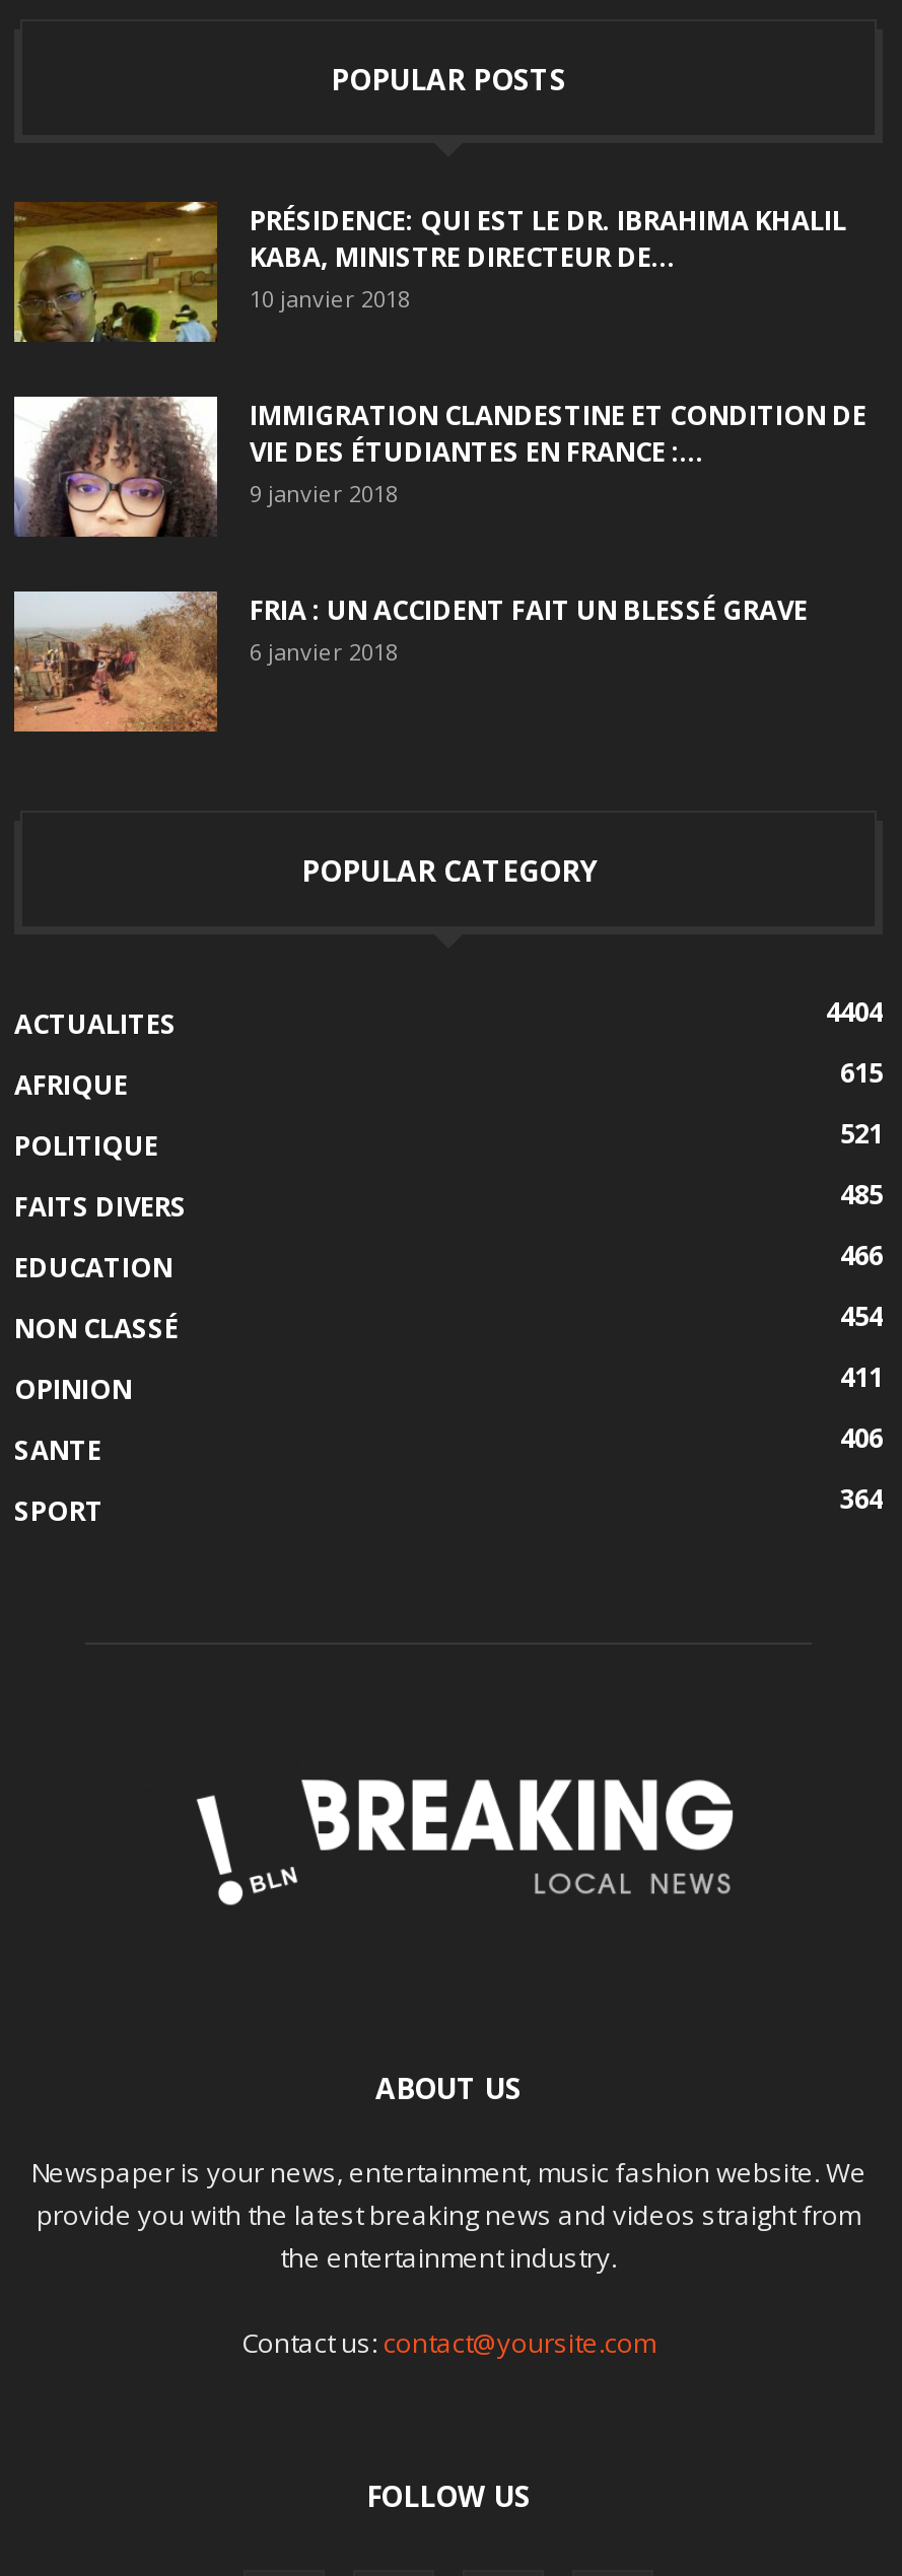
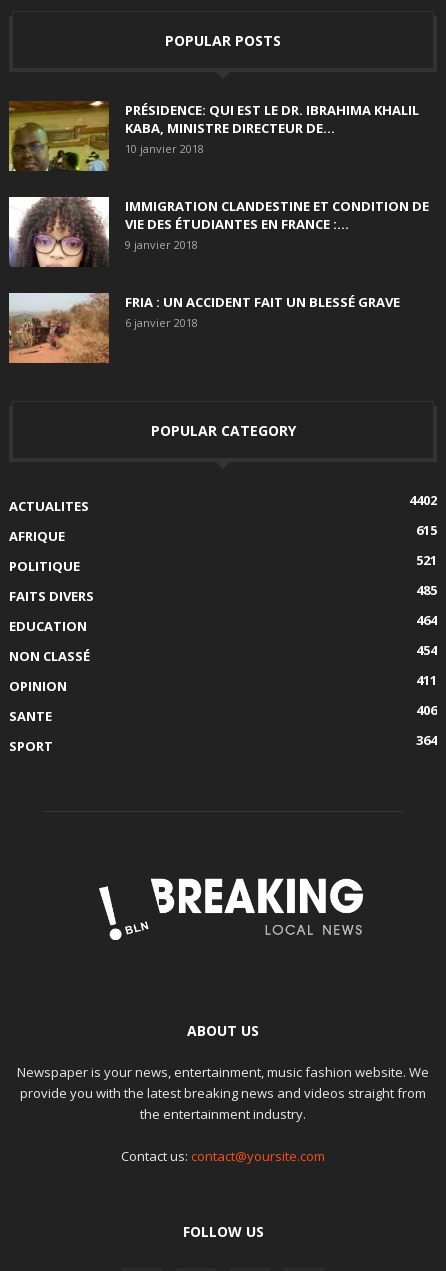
- 4404
+ 4402

- 466
+ 464
